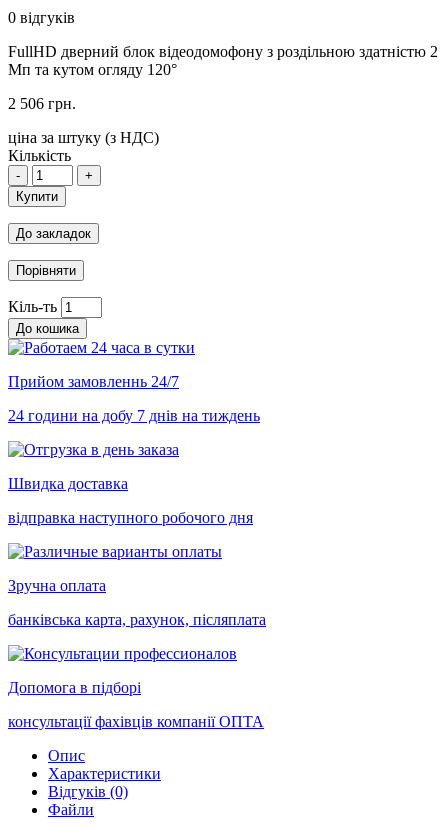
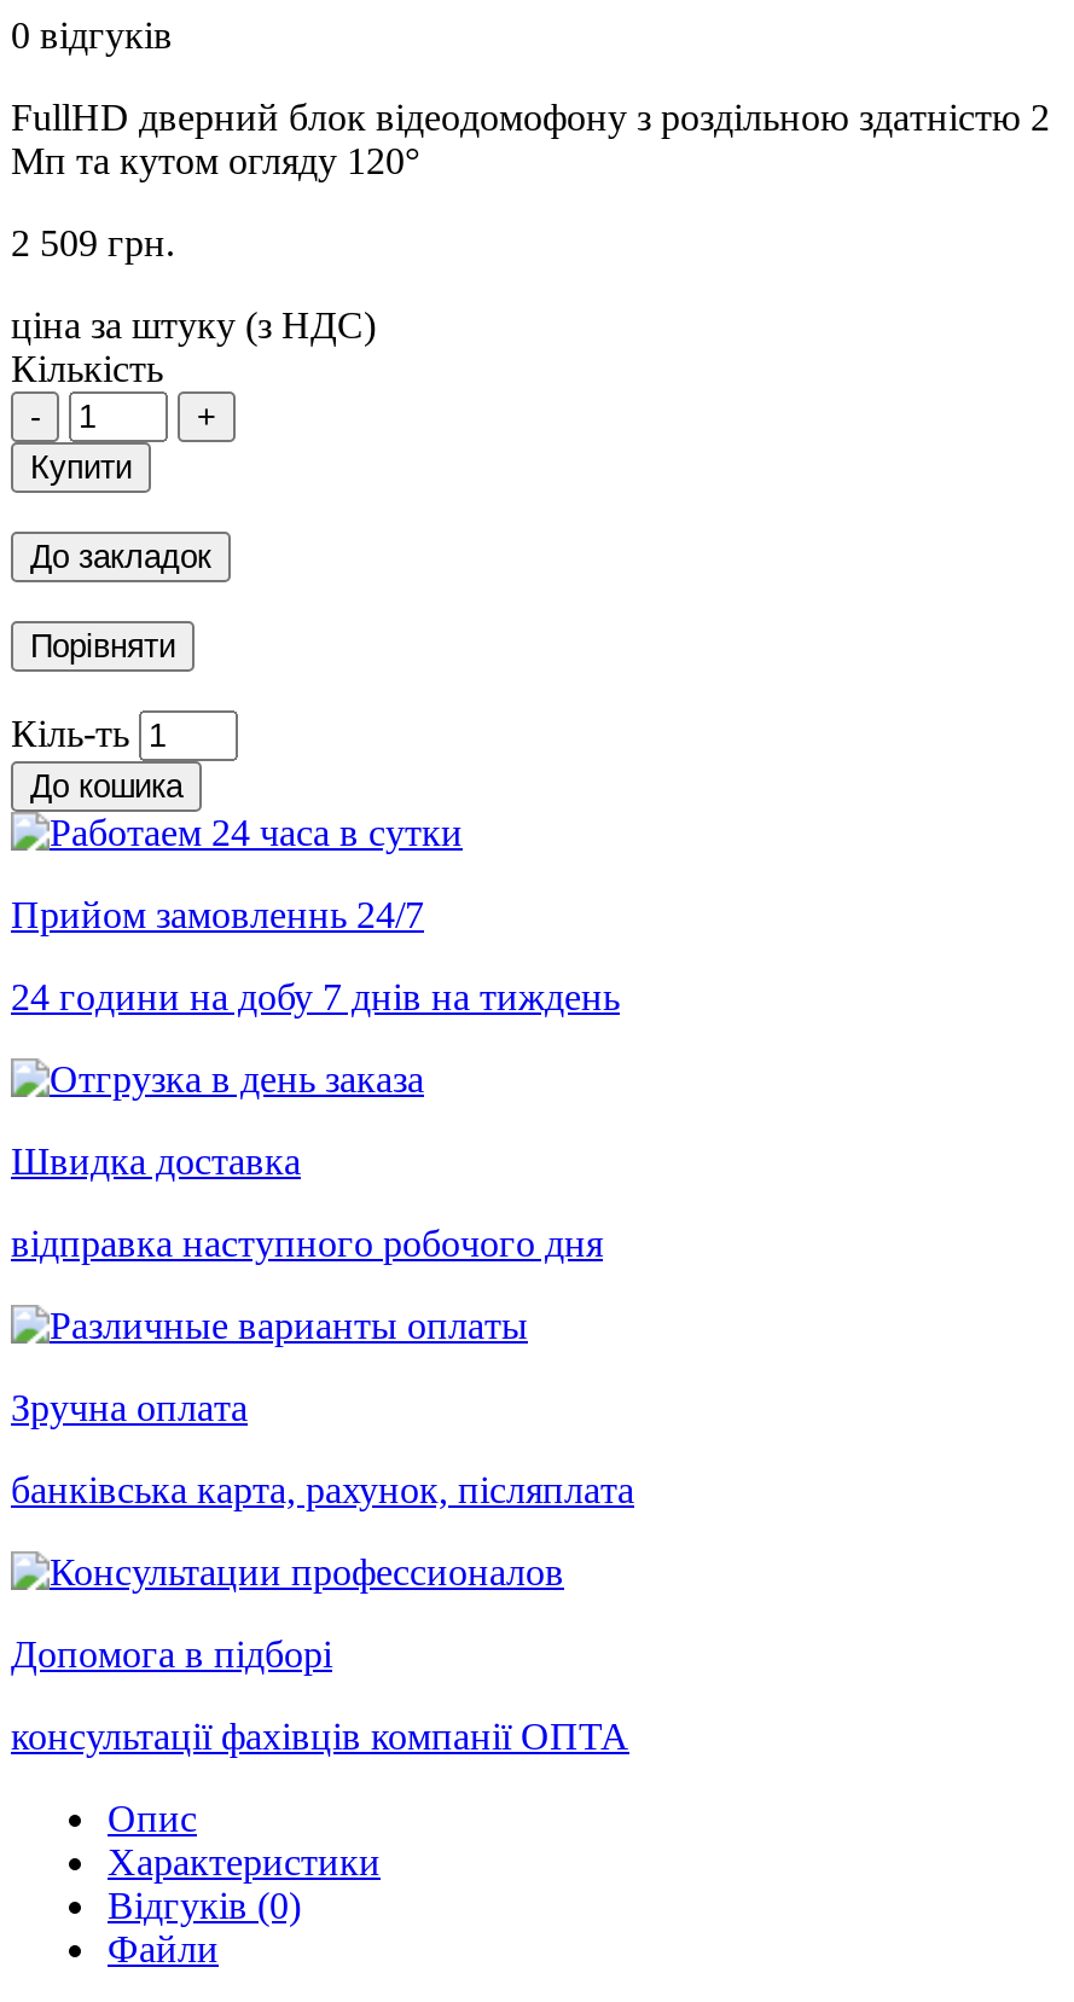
- 2 506 грн.
+ 2 509 грн.
